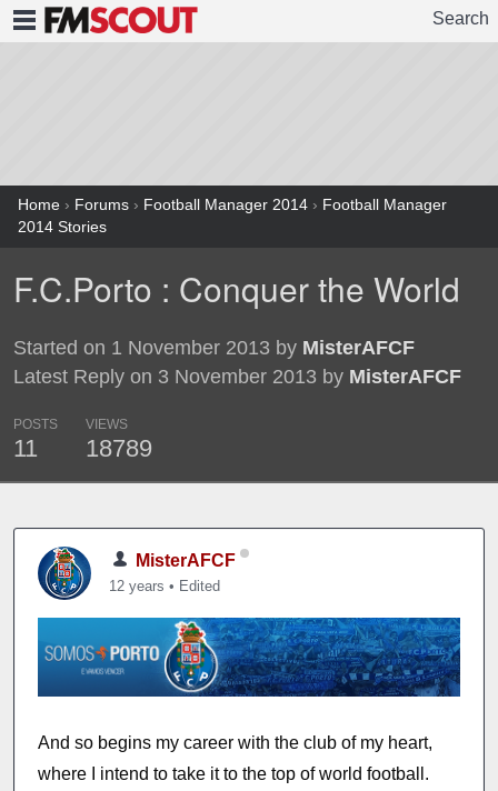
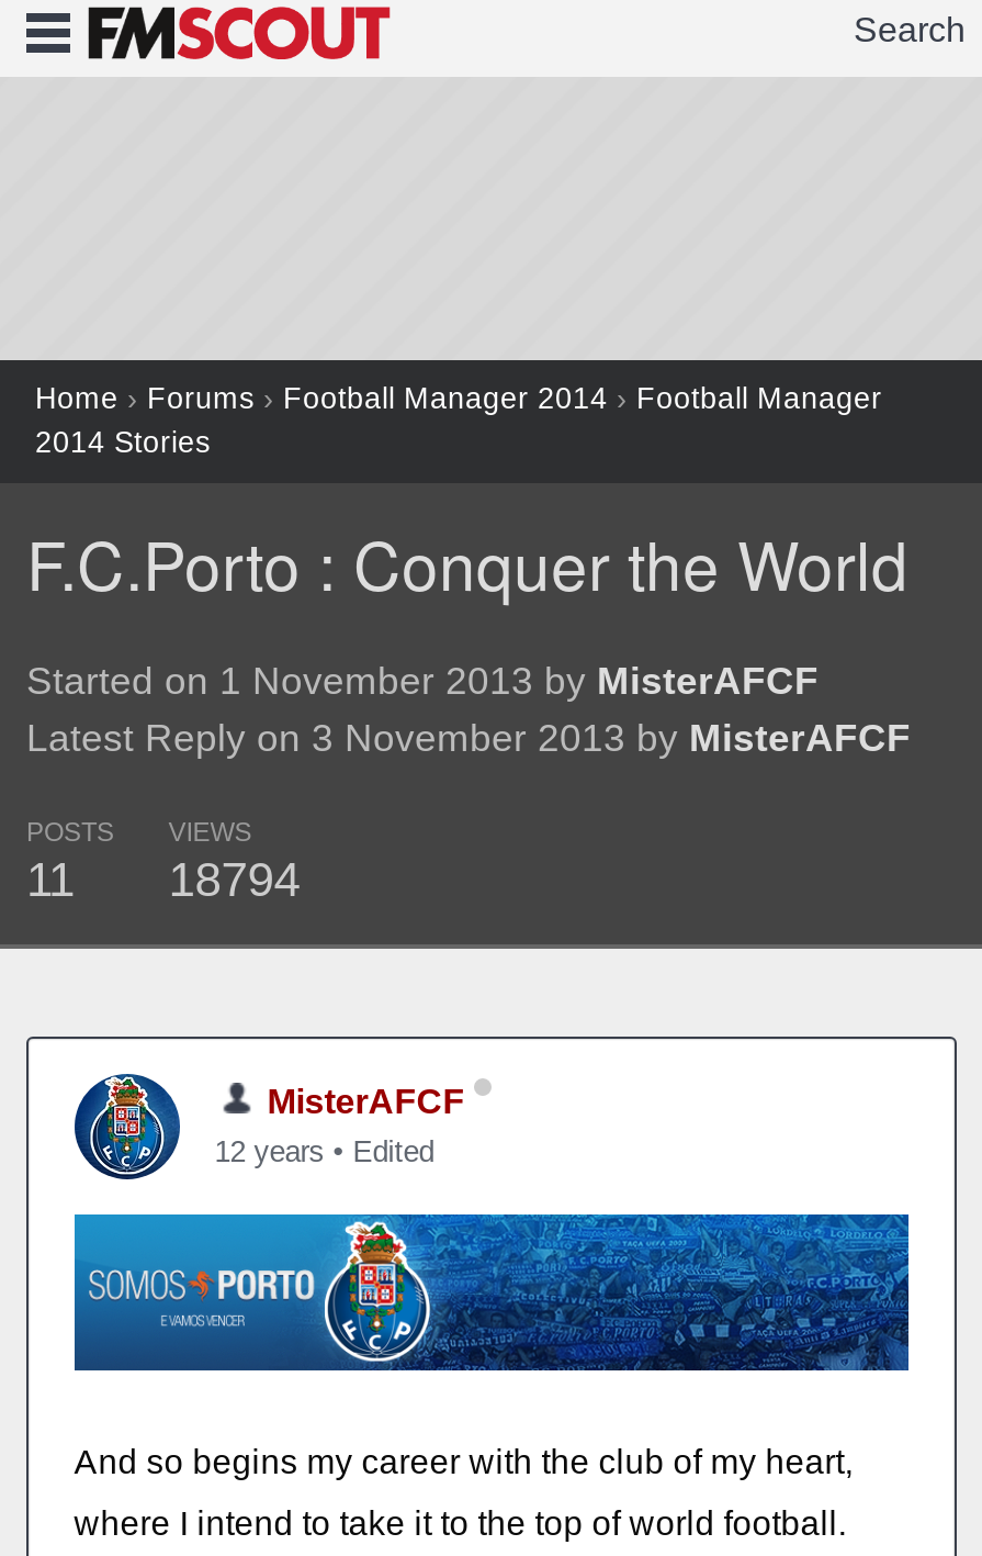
- 11 18789
+ 11 18794
